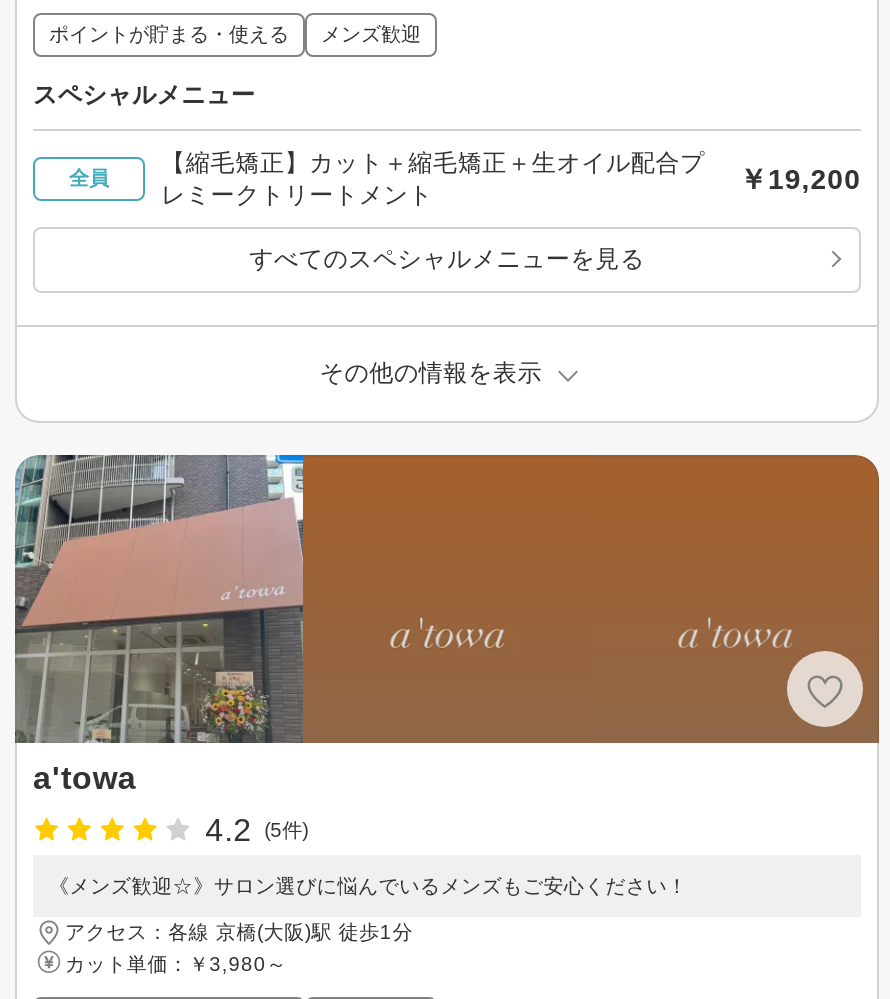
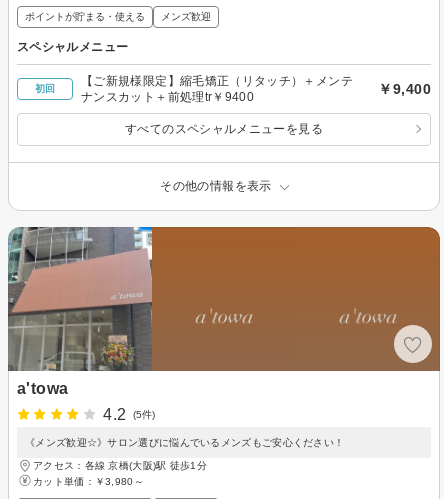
- 【縮毛矯正】カット＋縮毛矯正＋生オイル配合プ
- レミークトリートメント
- ￥19,200
+ 【ご新規様限定】縮毛矯正（リタッチ）＋メンテ
+ ナンスカット＋前処理tr￥9400
+ ￥9,400

- 全員
+ 初回
